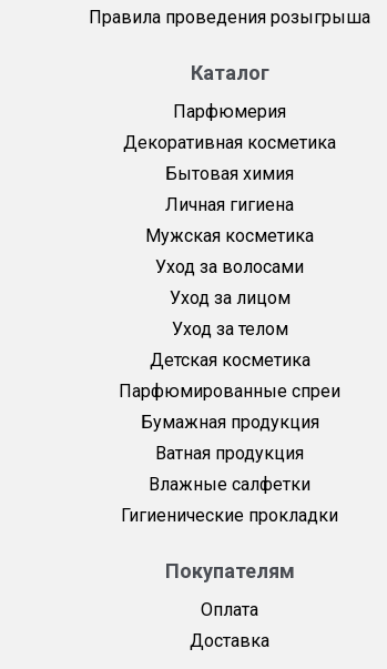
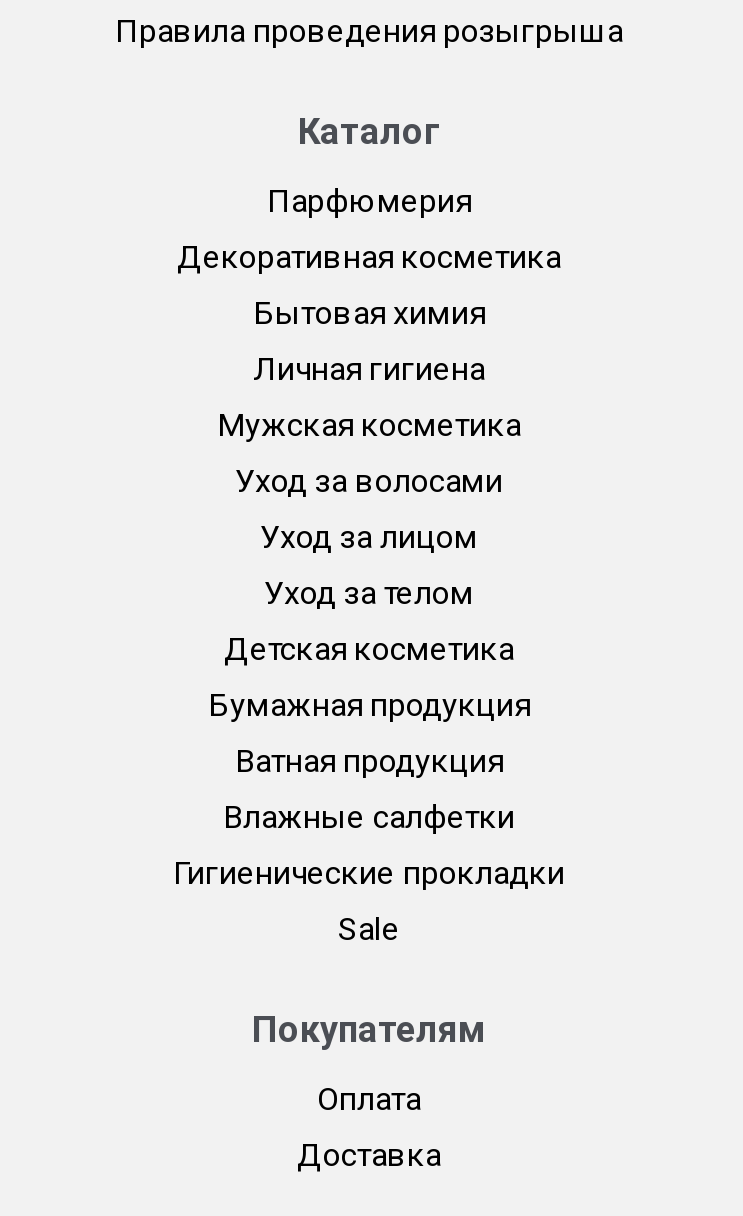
- Парфюмированные спреи

moved up: Бумажная продукция | Ватная продукция | Влажные салфетки | Гигиенические прокладки

+ Sale
